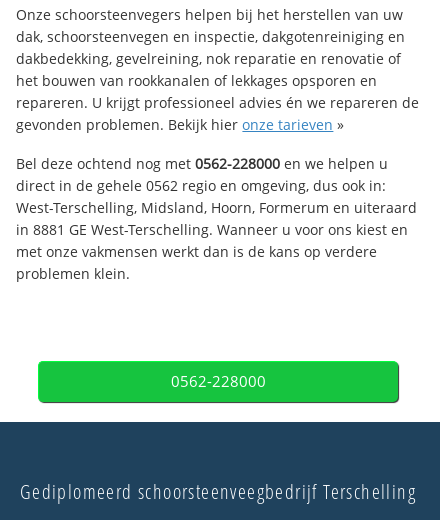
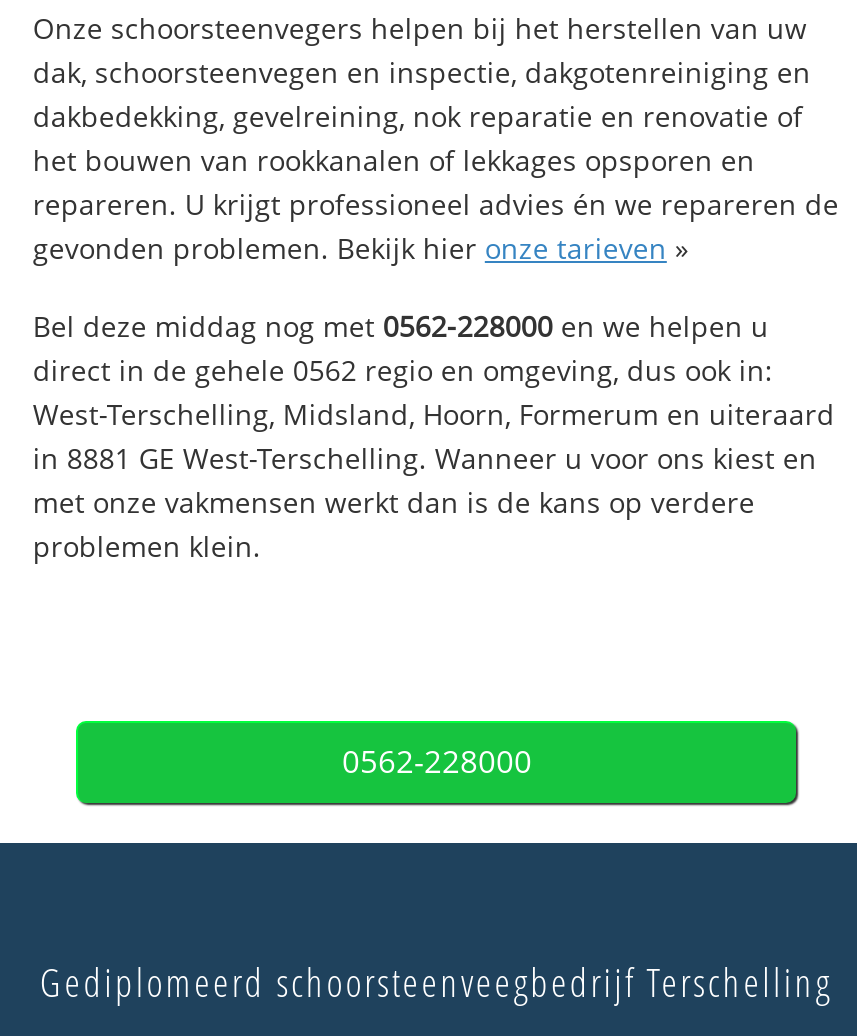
- Bel deze ochtend nog met 0562-228000 en we helpen u
+ Bel deze middag nog met 0562-228000 en we helpen u
